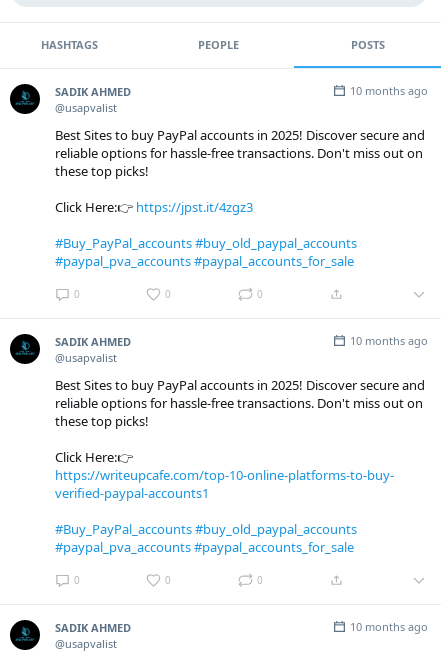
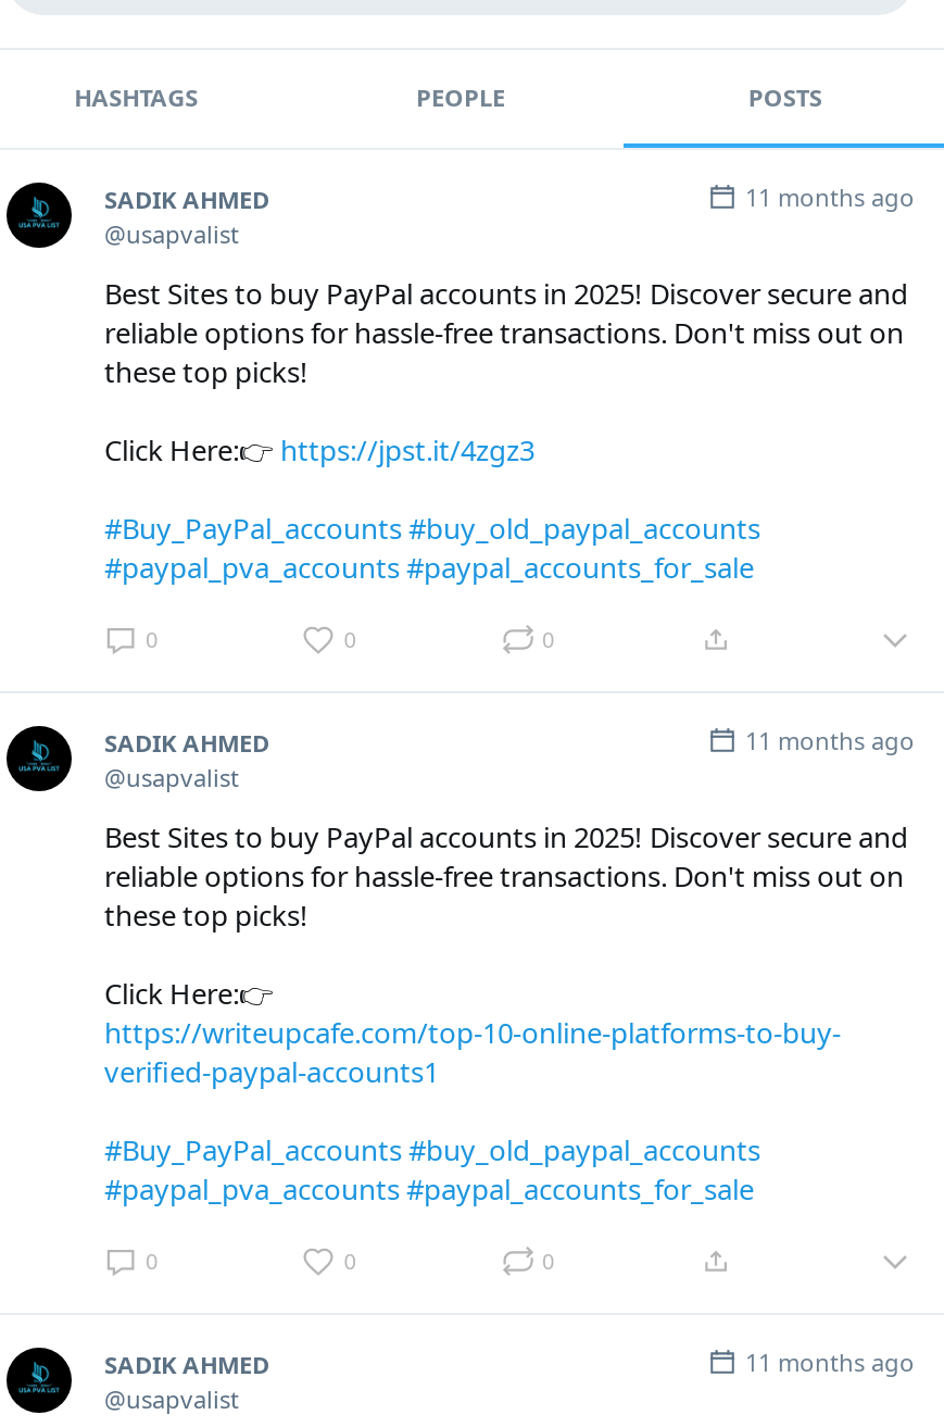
- 10 months ago
+ 11 months ago

- 10 months ago
+ 11 months ago

- 10 months ago
+ 11 months ago
